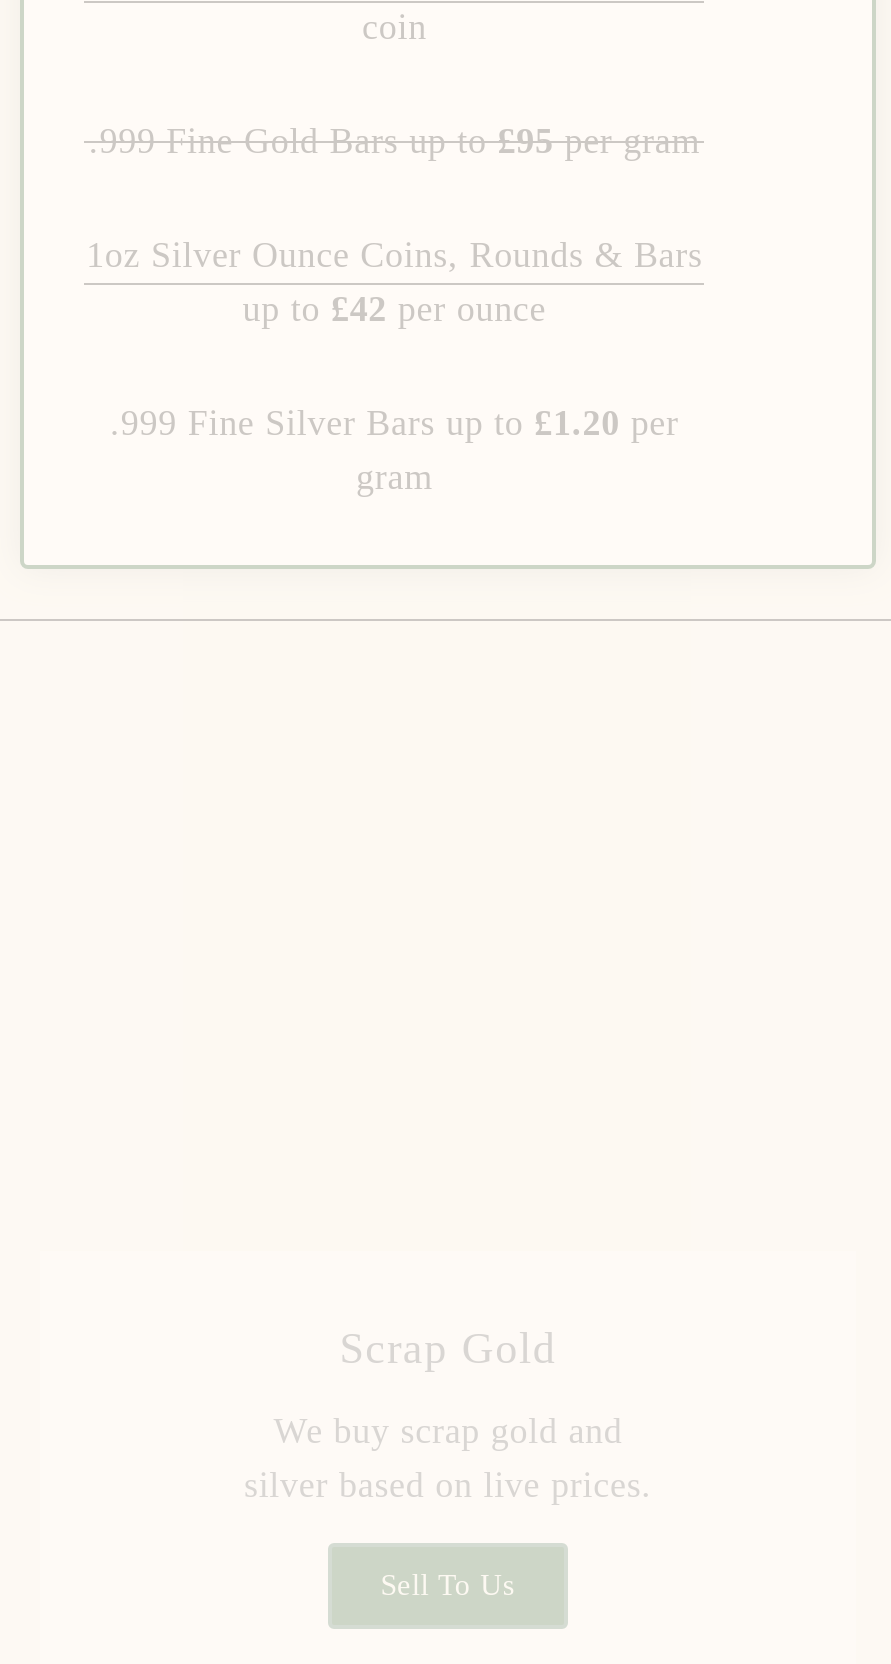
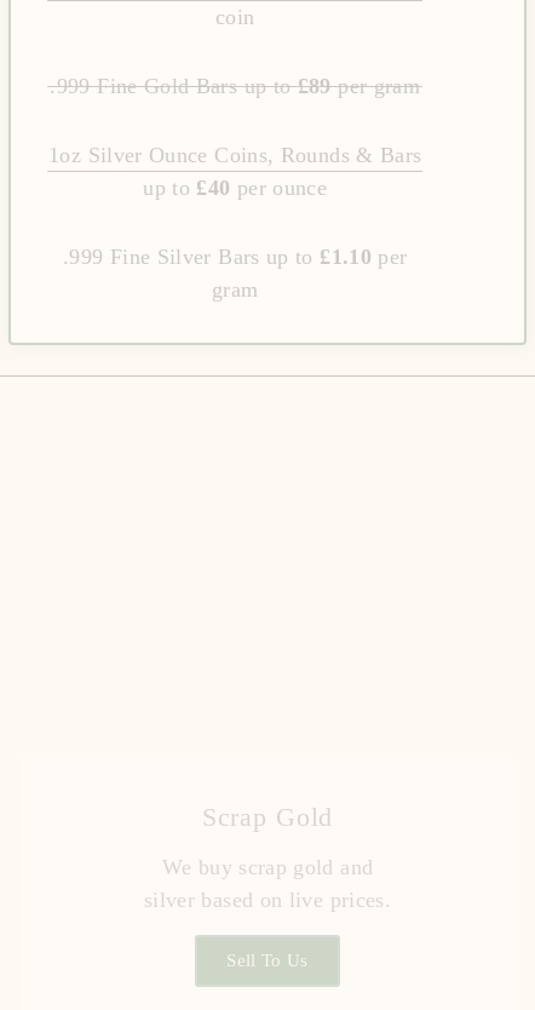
- .999 Fine Gold Bars up to£95per gram
+ .999 Fine Gold Bars up to£89per gram

- up to £42 per ounce
+ up to £40 per ounce

- .999 Fine Silver Bars up to £1.20 per
+ .999 Fine Silver Bars up to £1.10 per
